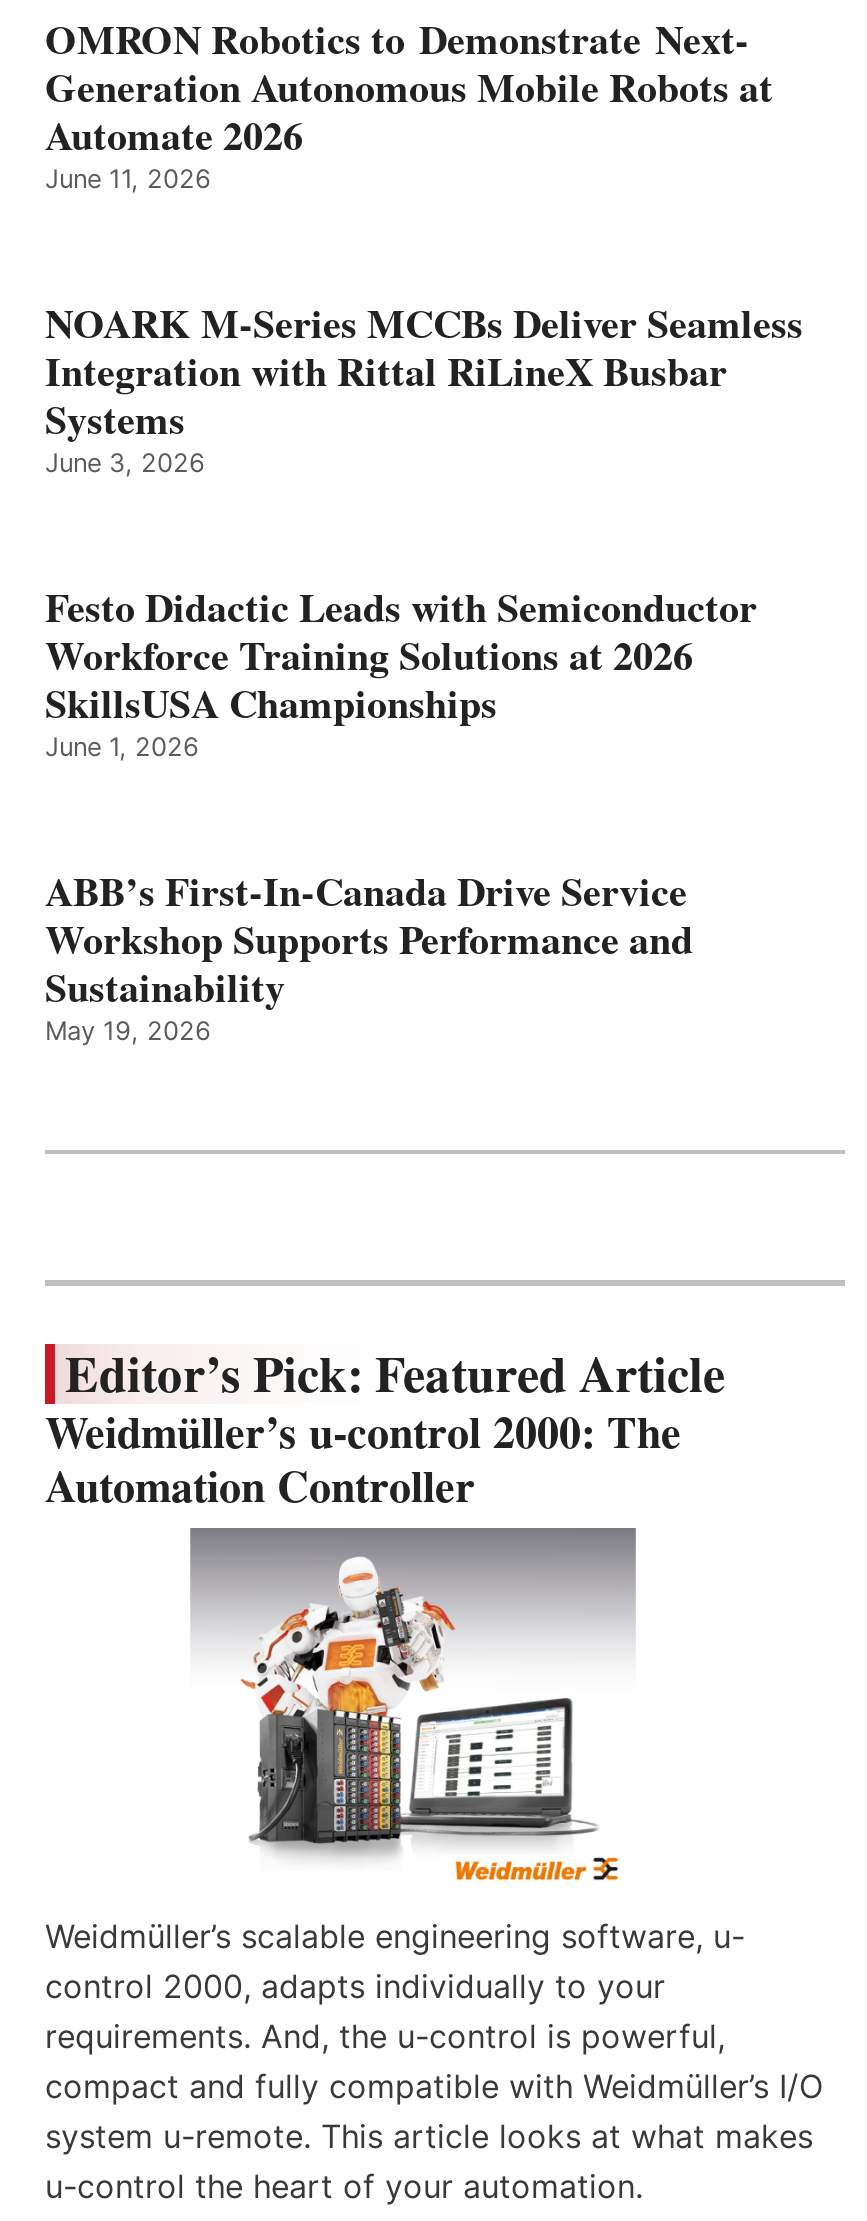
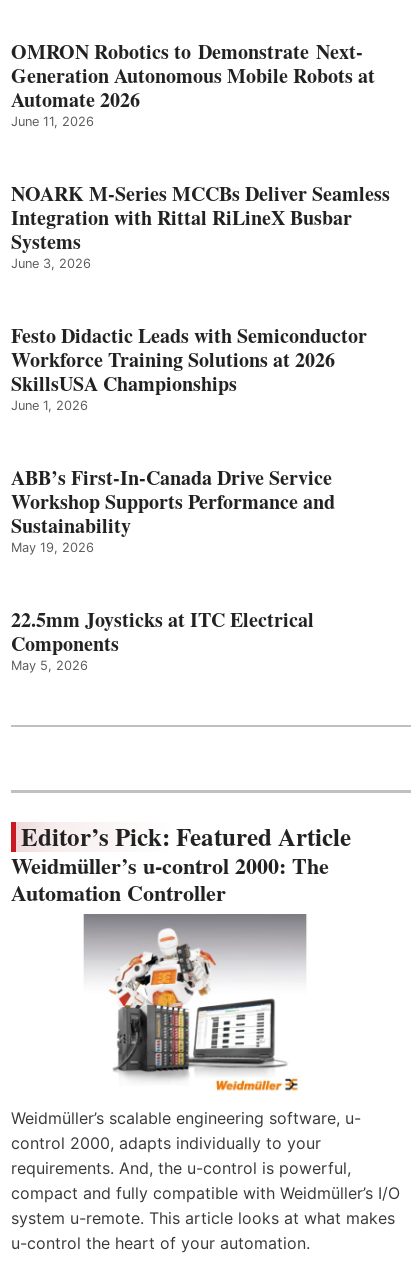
+ 22.5mm Joysticks at ITC Electrical
+ Components
+ May 5, 2026
